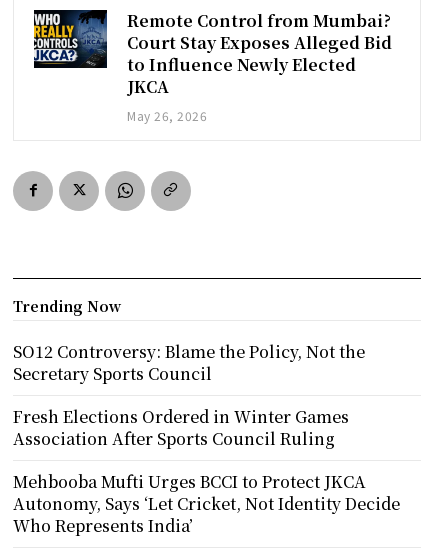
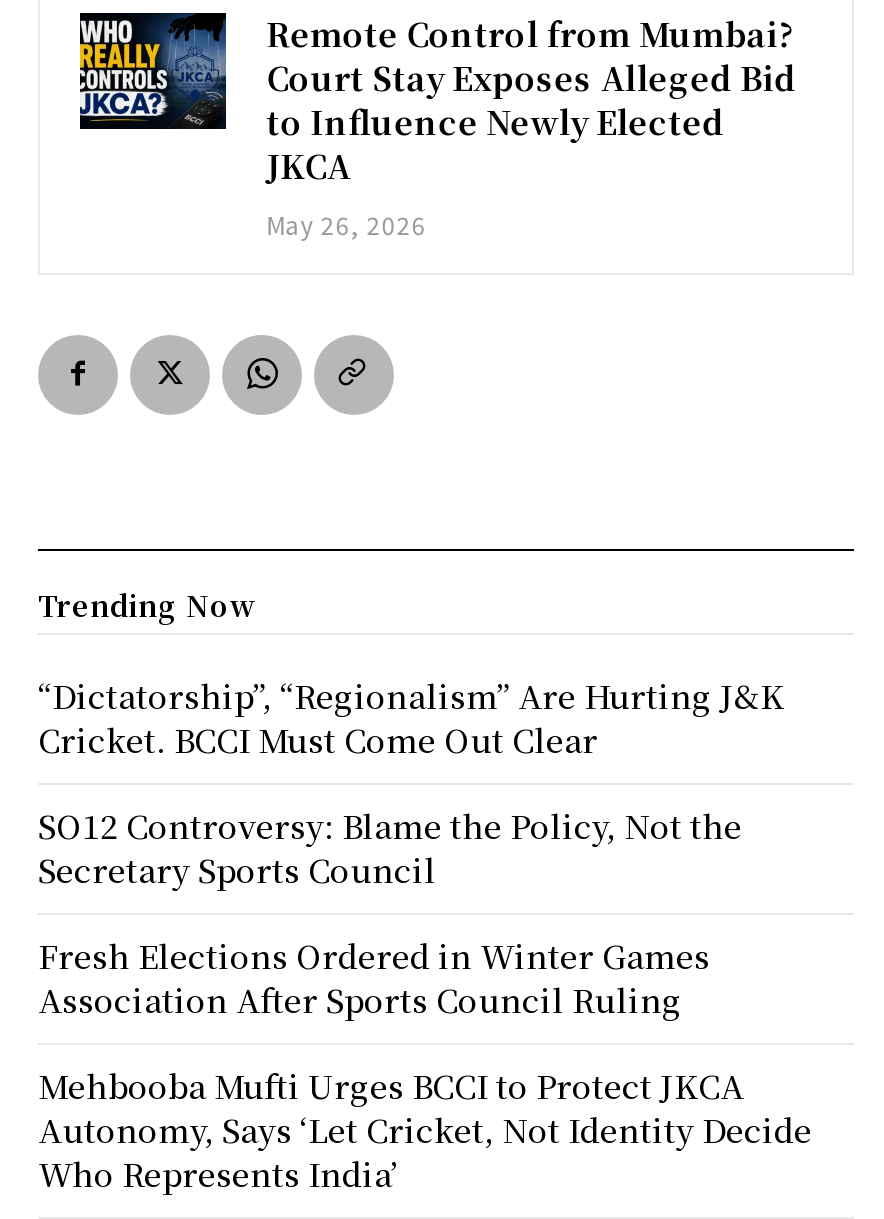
+ “Dictatorship”, “Regionalism” Are Hurting J&K
+ Cricket. BCCI Must Come Out Clear
